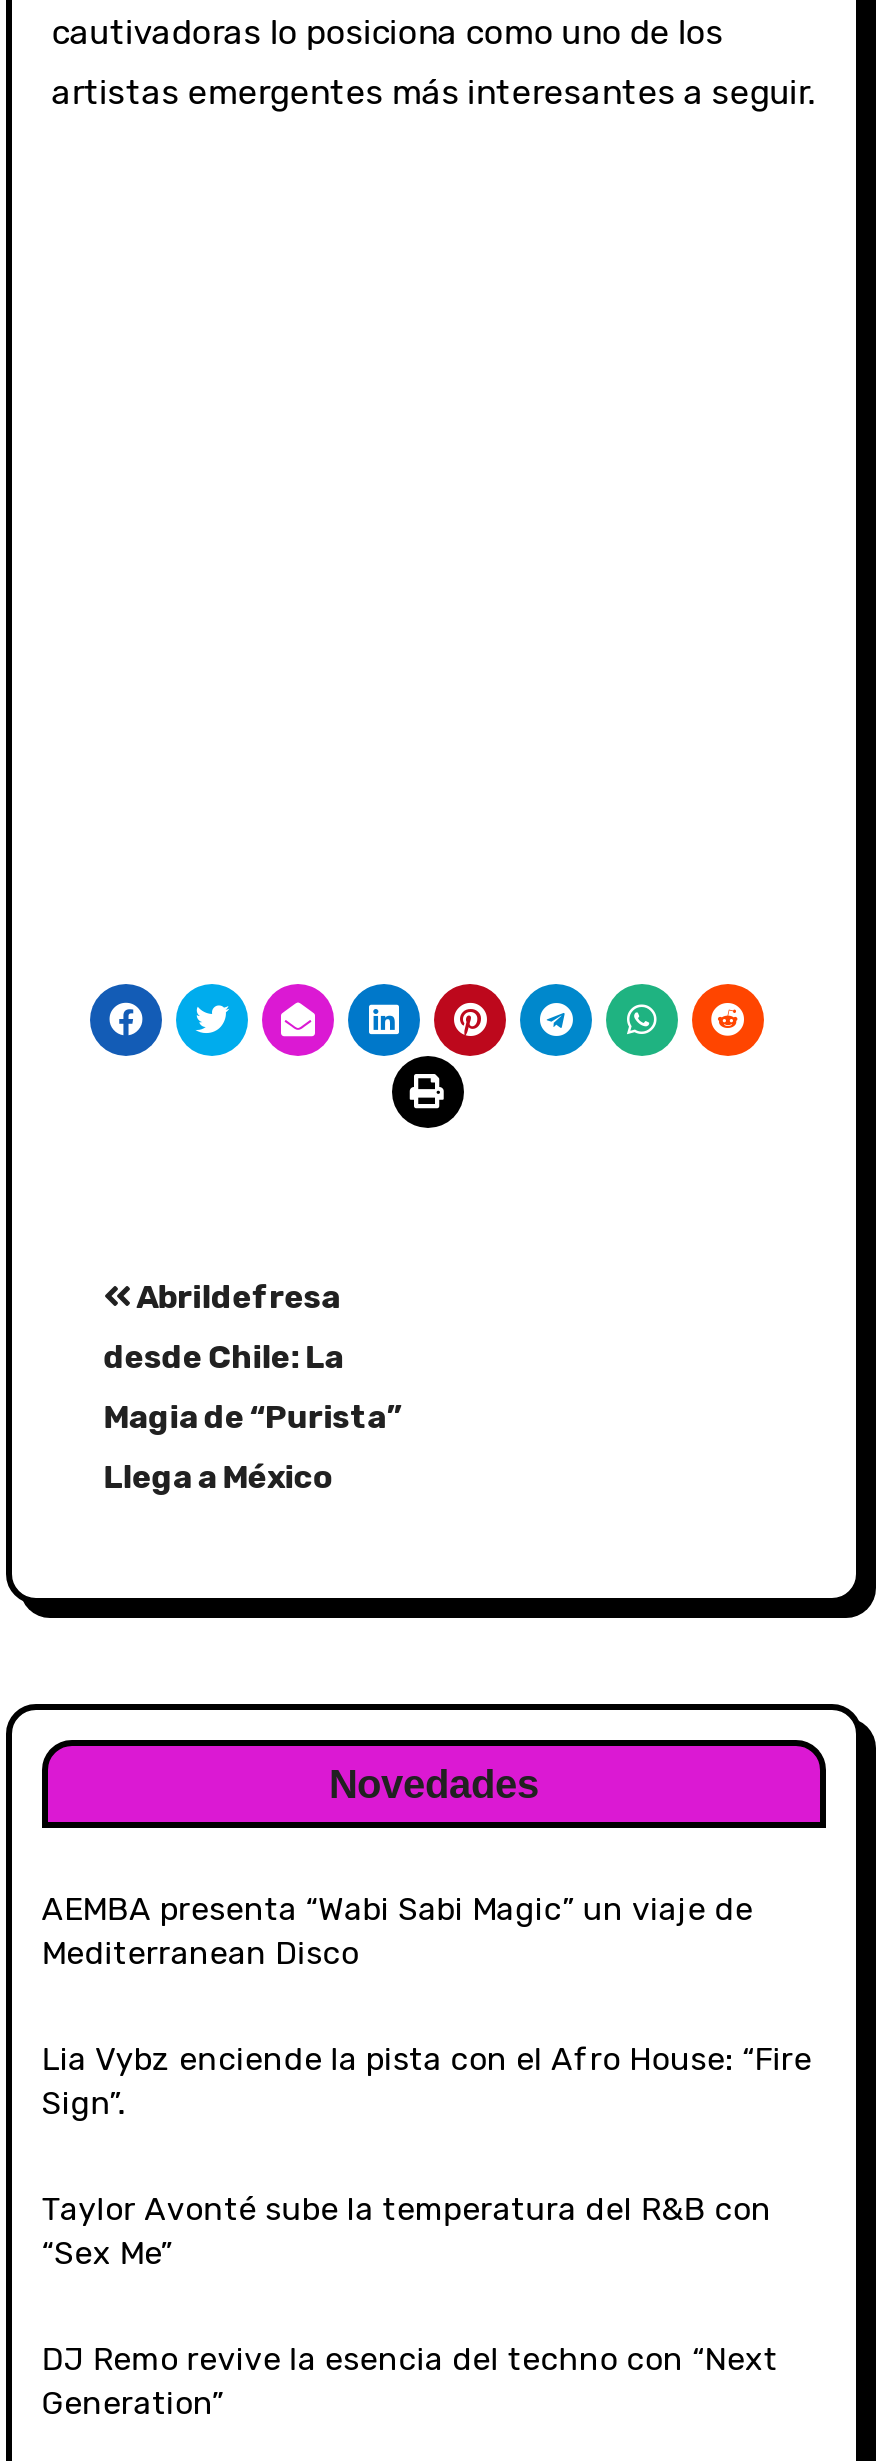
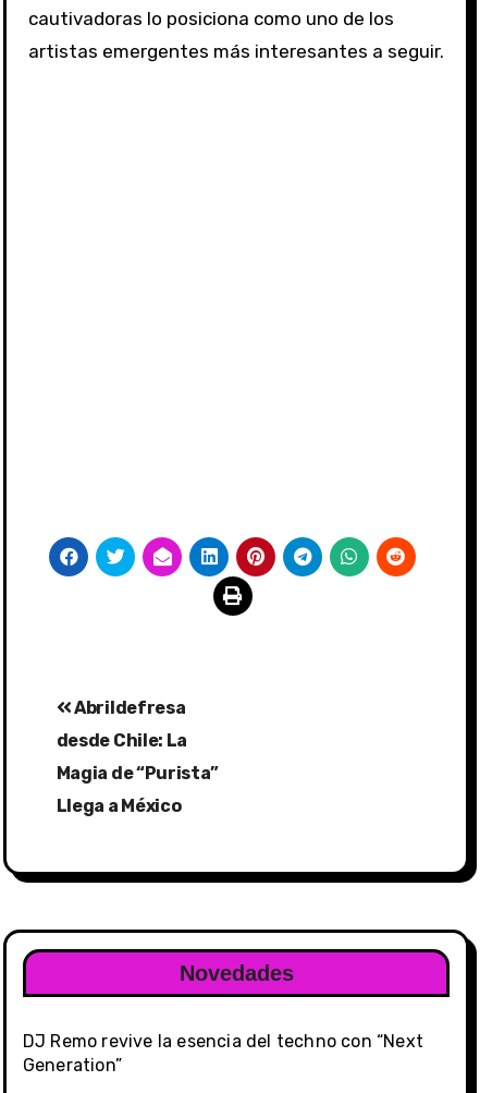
- AEMBA presenta “Wabi Sabi Magic” un viaje de
- Mediterranean Disco
- Lia Vybz enciende la pista con el Afro House: “Fire
- Sign”.
- Taylor Avonté sube la temperatura del R&B con
- “Sex Me”
